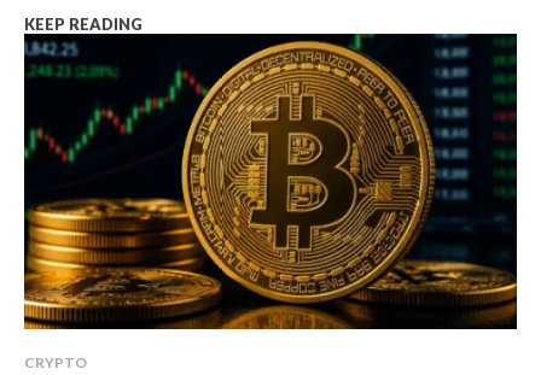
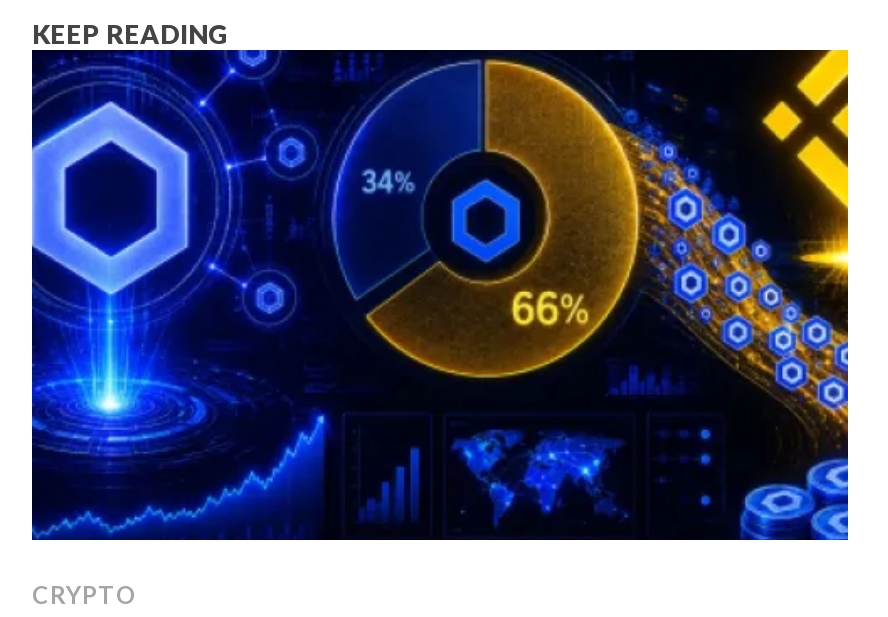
- [image]
+ [image]
